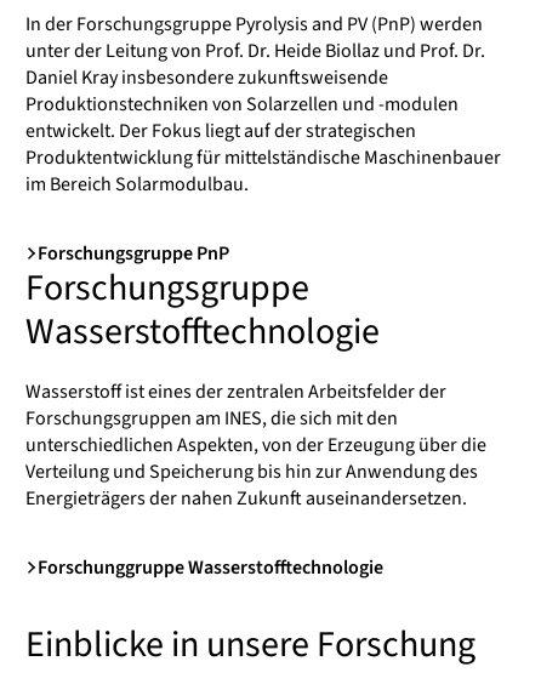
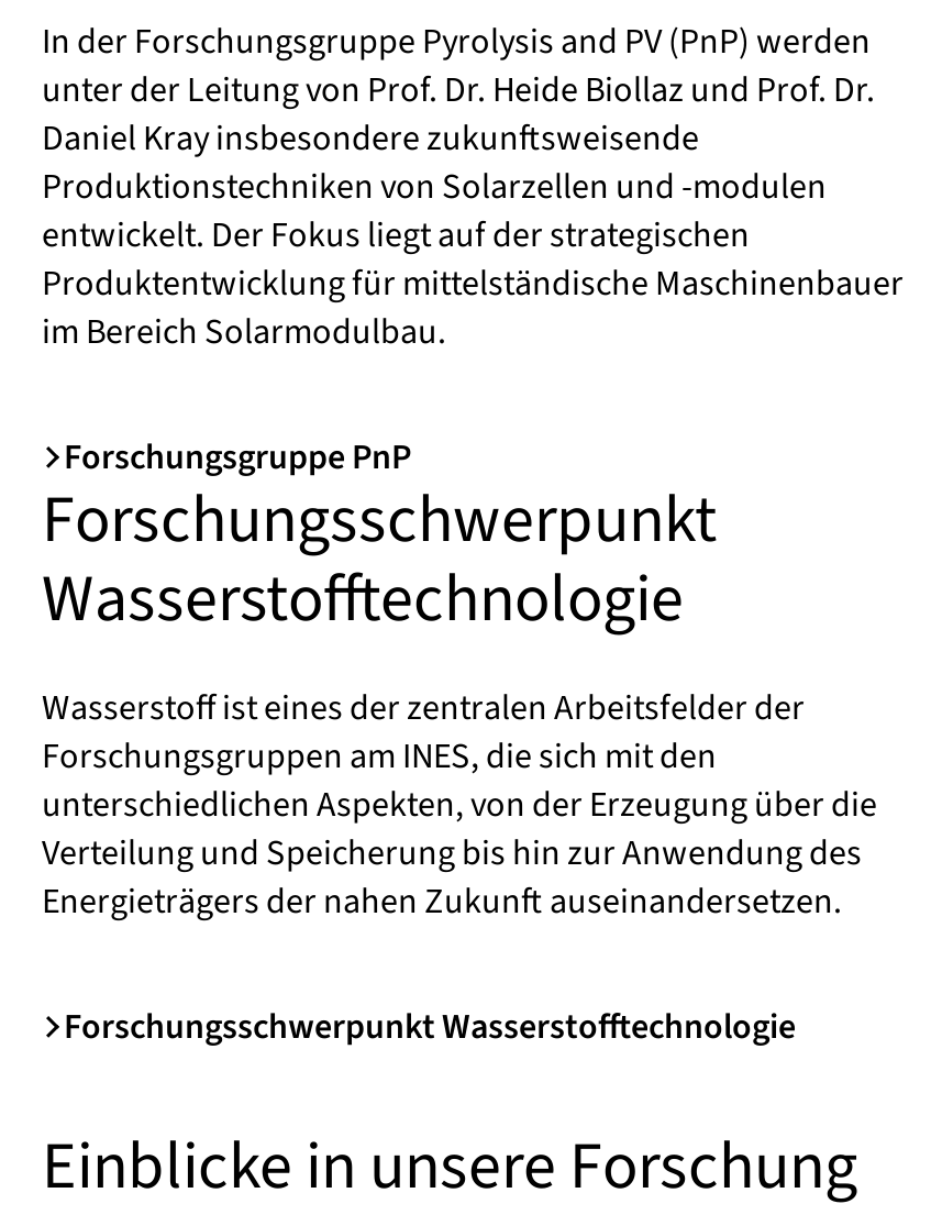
- Forschungsgruppe
+ Forschungsschwerpunkt

- Forschunggruppe Wasserstofftechnologie
+ Forschungsschwerpunkt Wasserstofftechnologie
